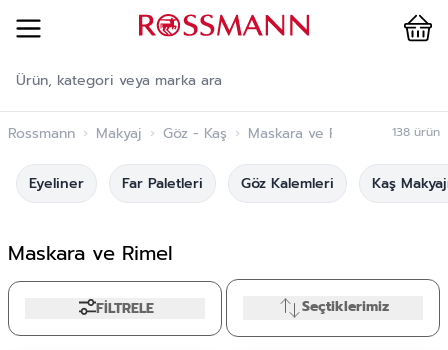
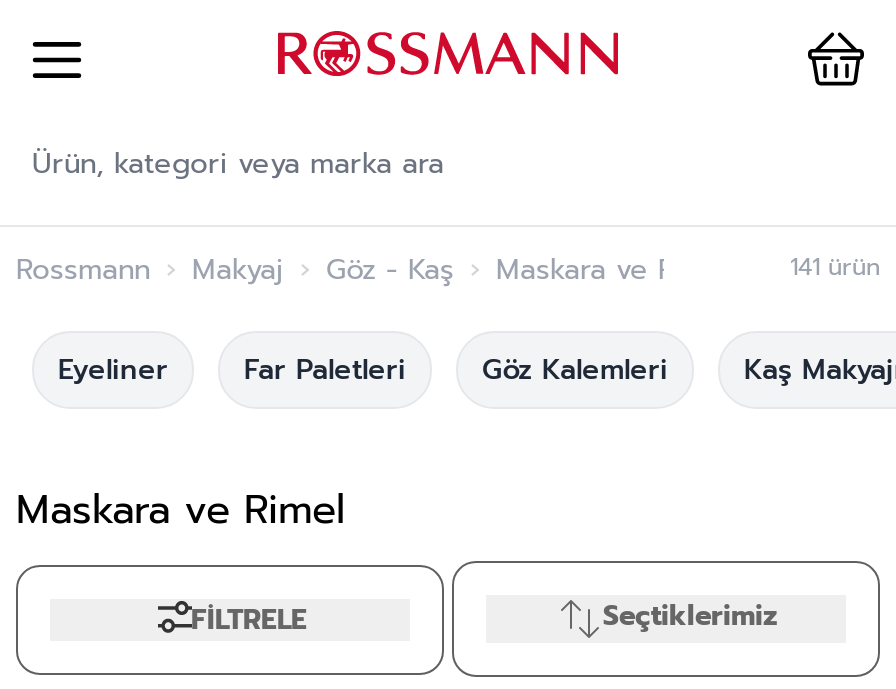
- 138 ürün
+ 141 ürün
